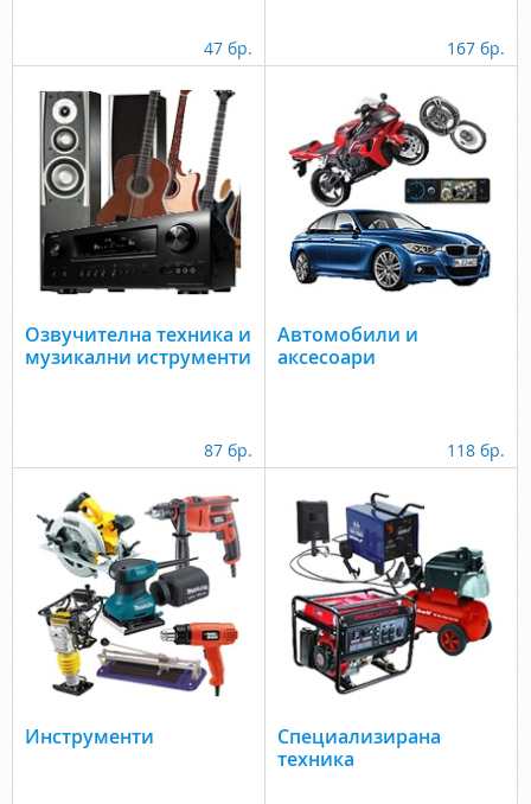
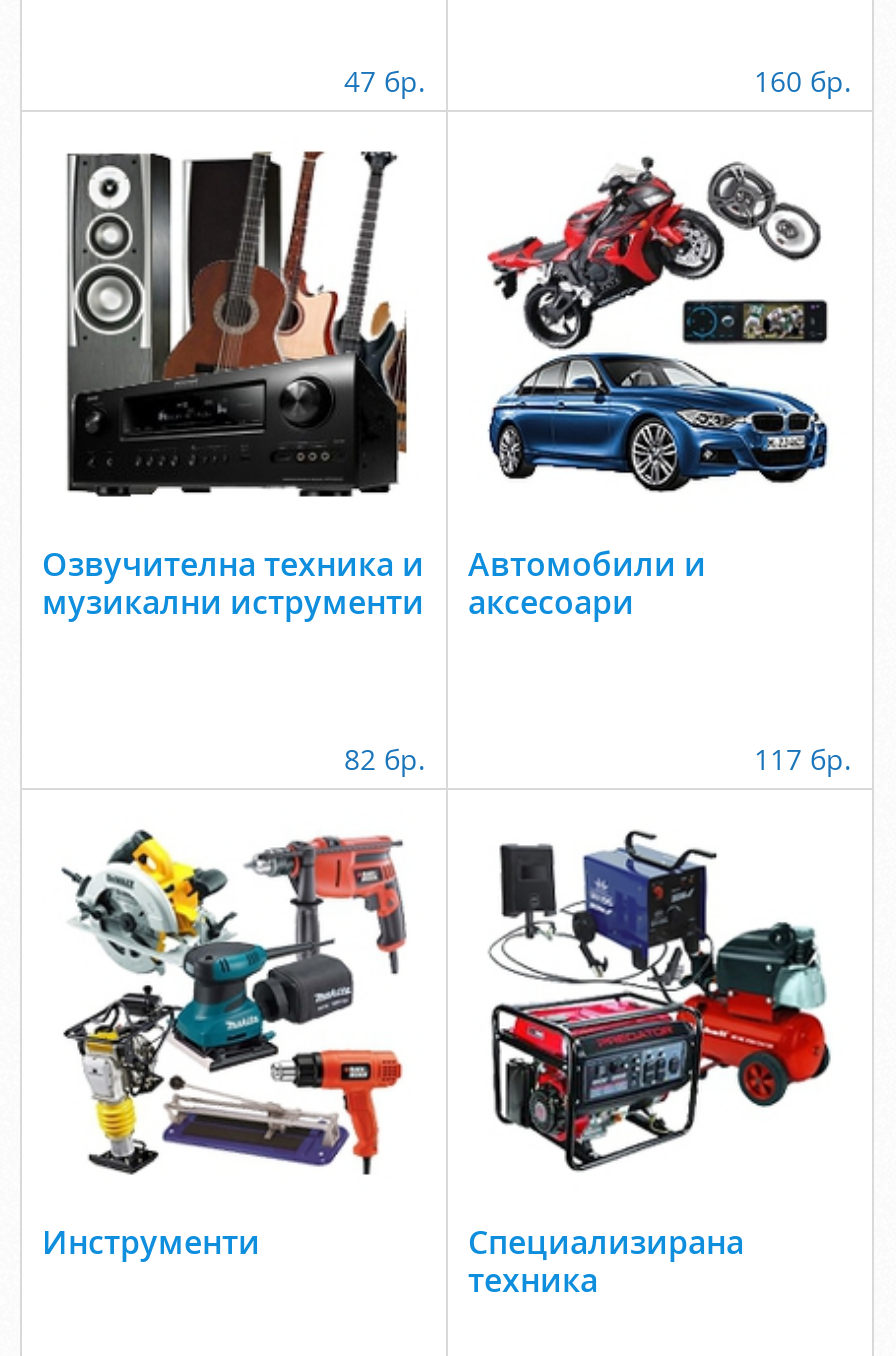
- 167 бр.
+ 160 бр.

- 87 бр.
+ 82 бр.

- 118 бр.
+ 117 бр.
